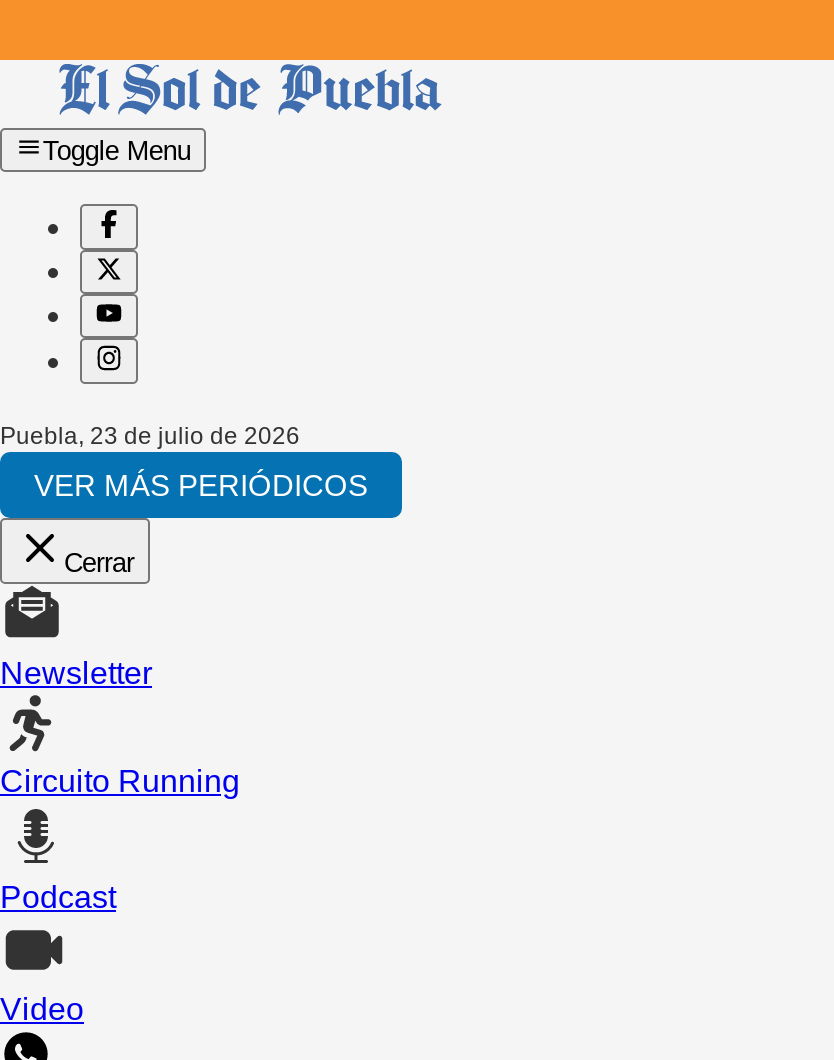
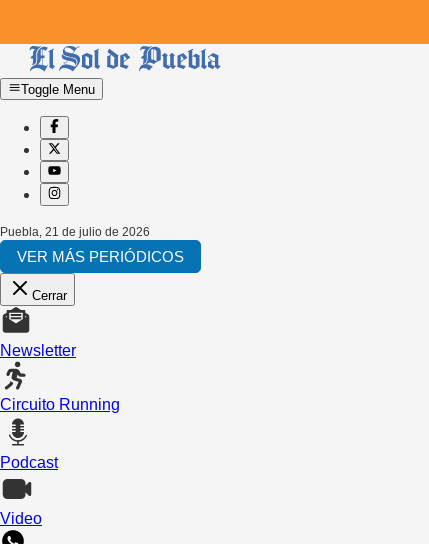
- Puebla, 23 de julio de 2026
+ Puebla, 21 de julio de 2026
